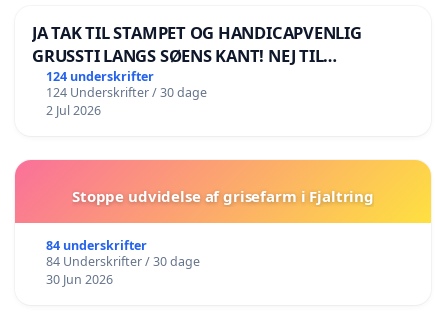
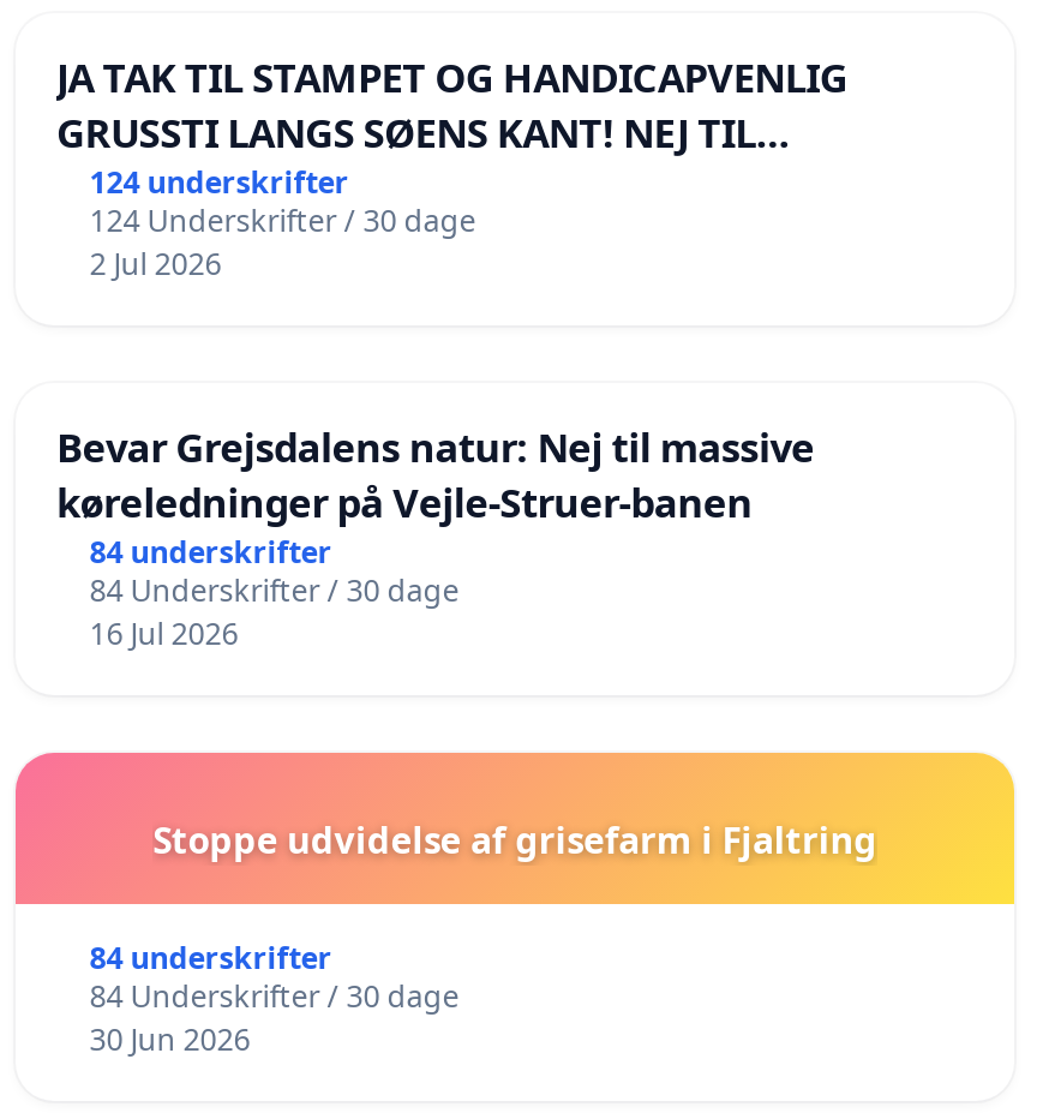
+ Bevar Grejsdalens natur: Nej til massive
+ køreledninger på Vejle-Struer-banen
+ 84 underskrifter
+ 84 Underskrifter / 30 dage
+ 16 Jul 2026
